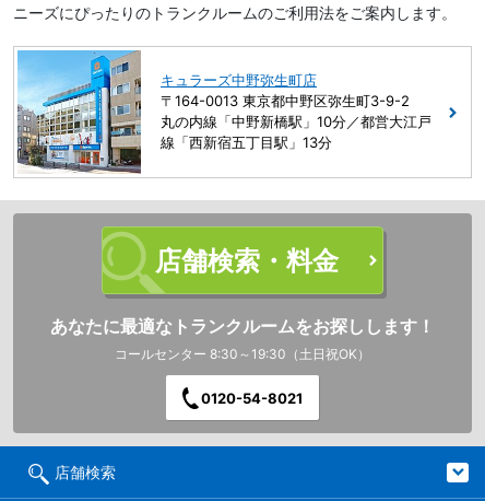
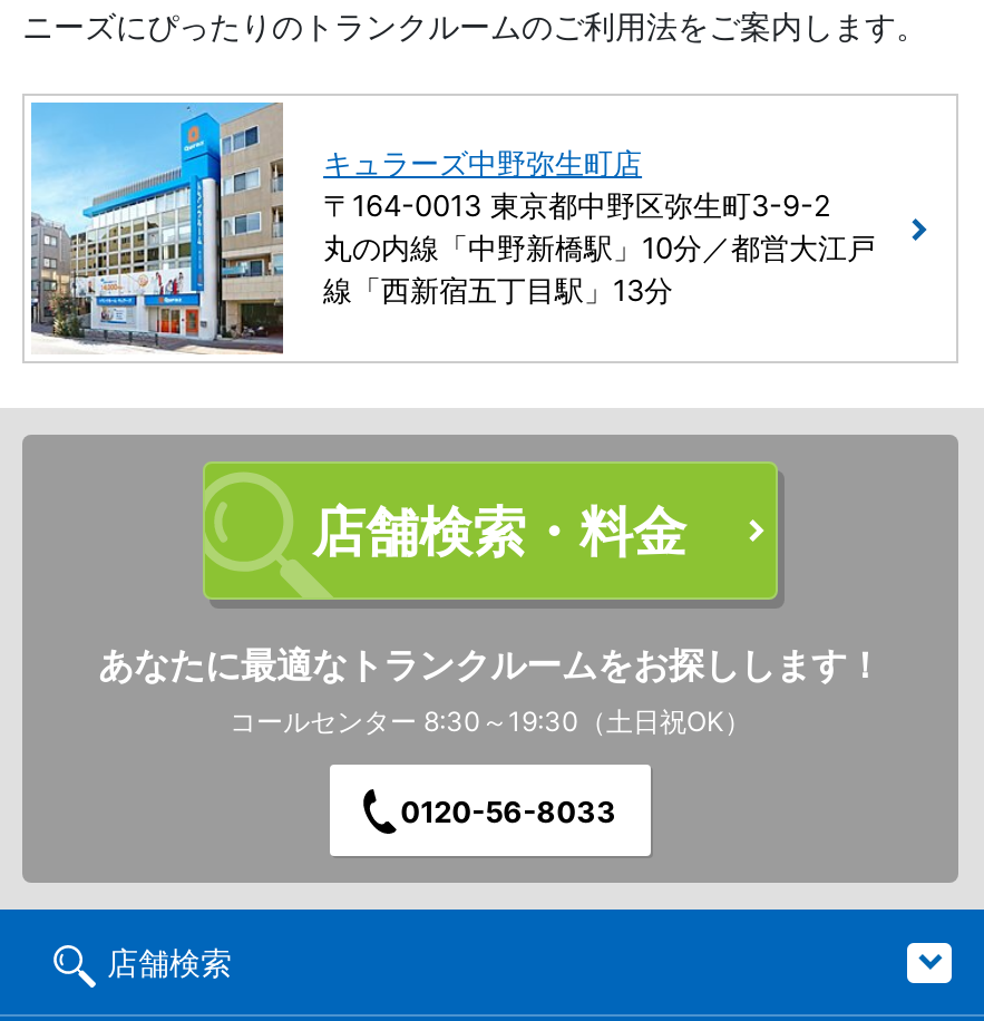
- 0120-54-8021
+ 0120-56-8033
